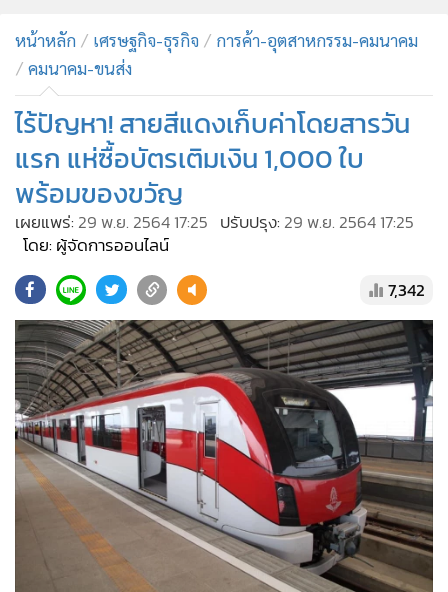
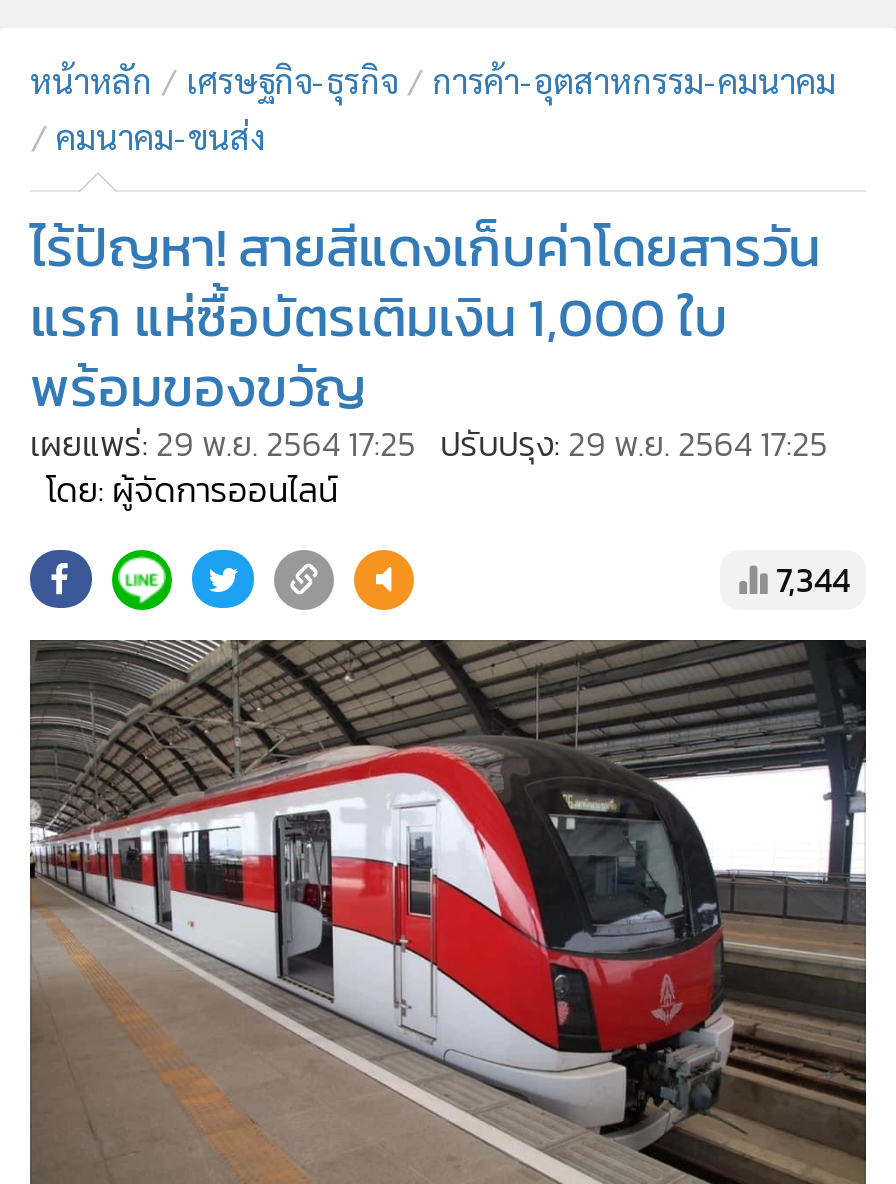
- 7,342
+ 7,344
